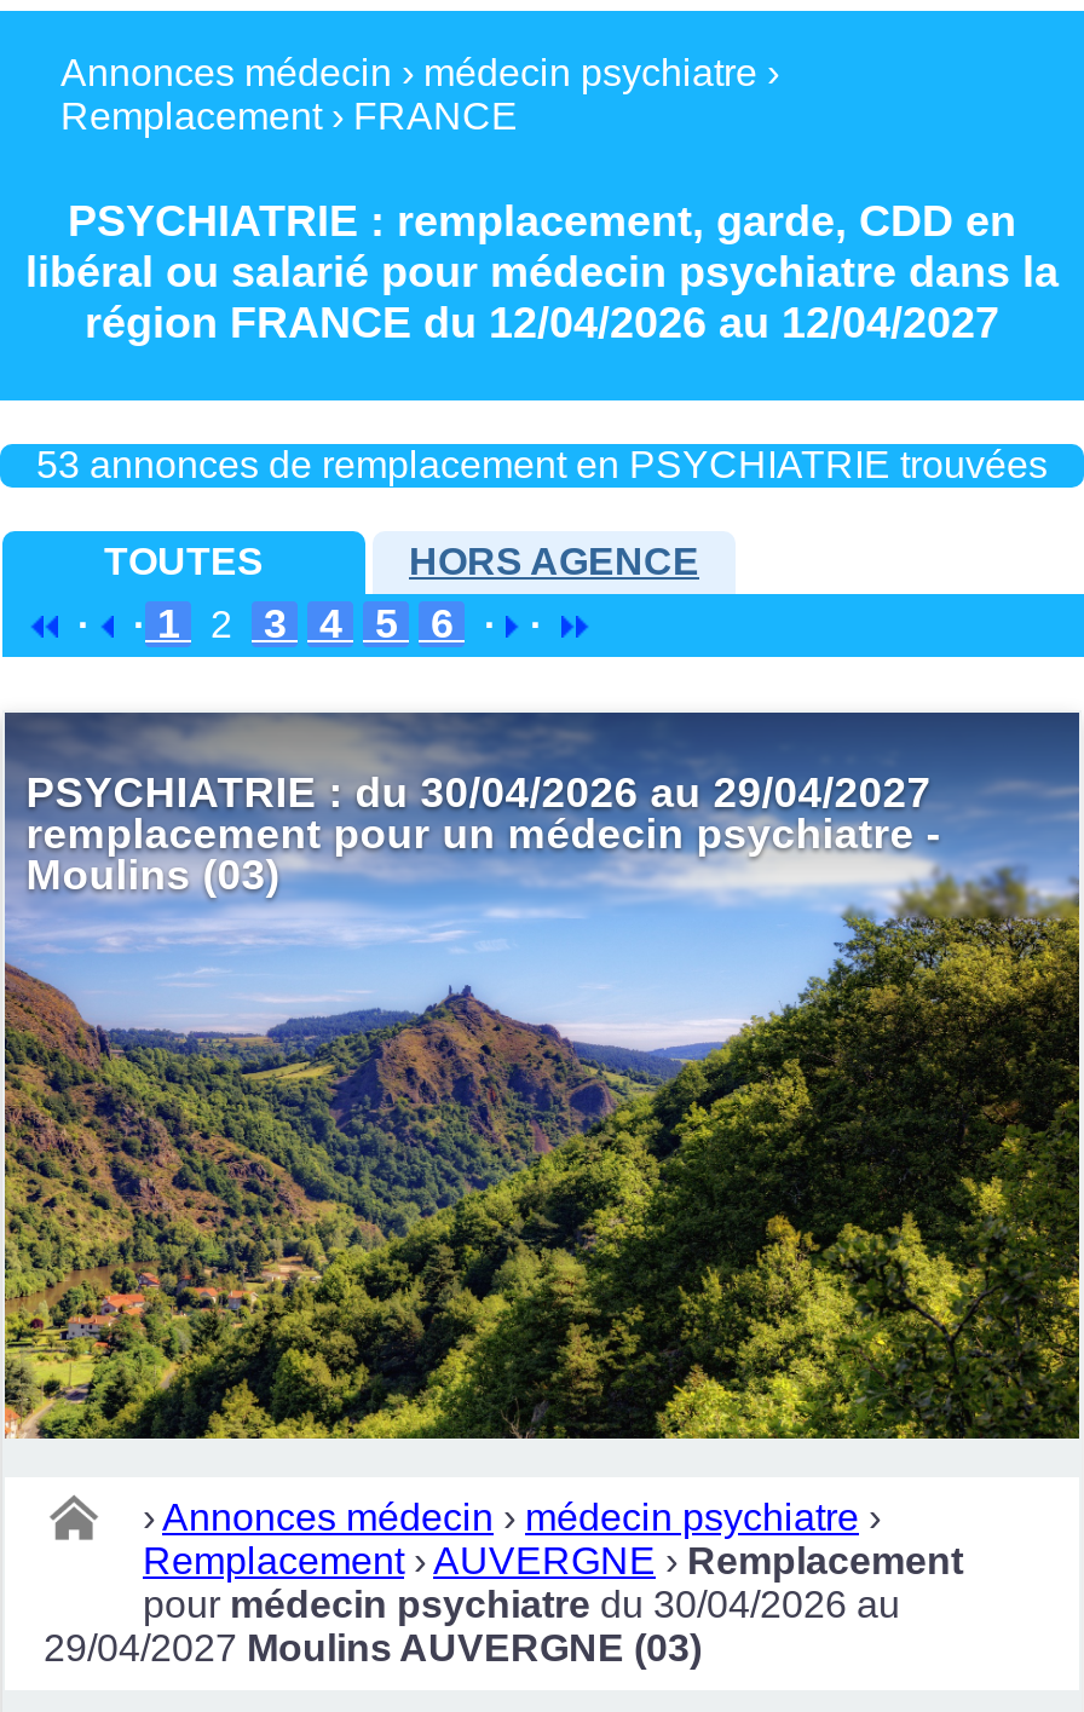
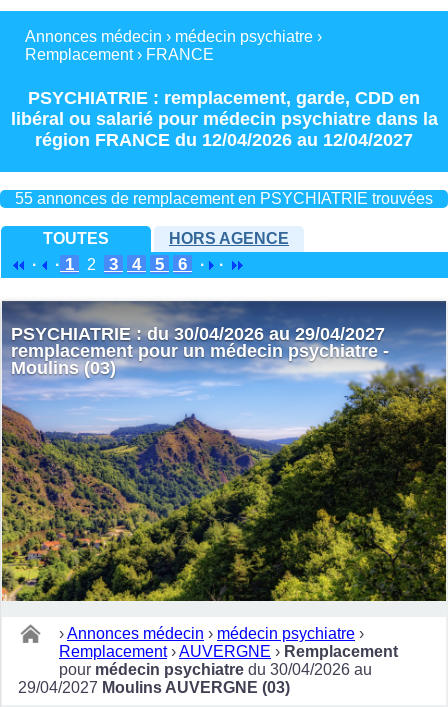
- 53 annonces de remplacement en PSYCHIATRIE trouvées
+ 55 annonces de remplacement en PSYCHIATRIE trouvées
